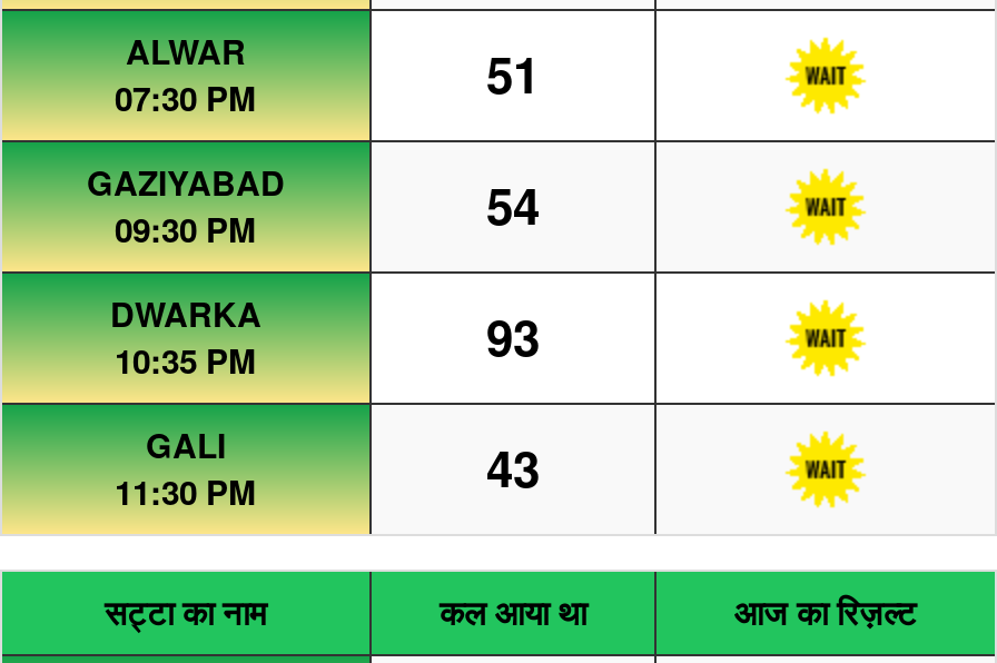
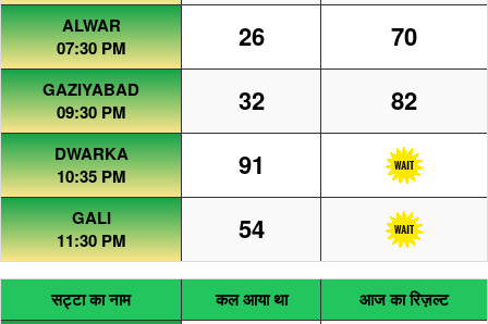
- 51
+ 26
+ 70

- 54
+ 32
+ 82

- 93
+ 91

- 43
+ 54
